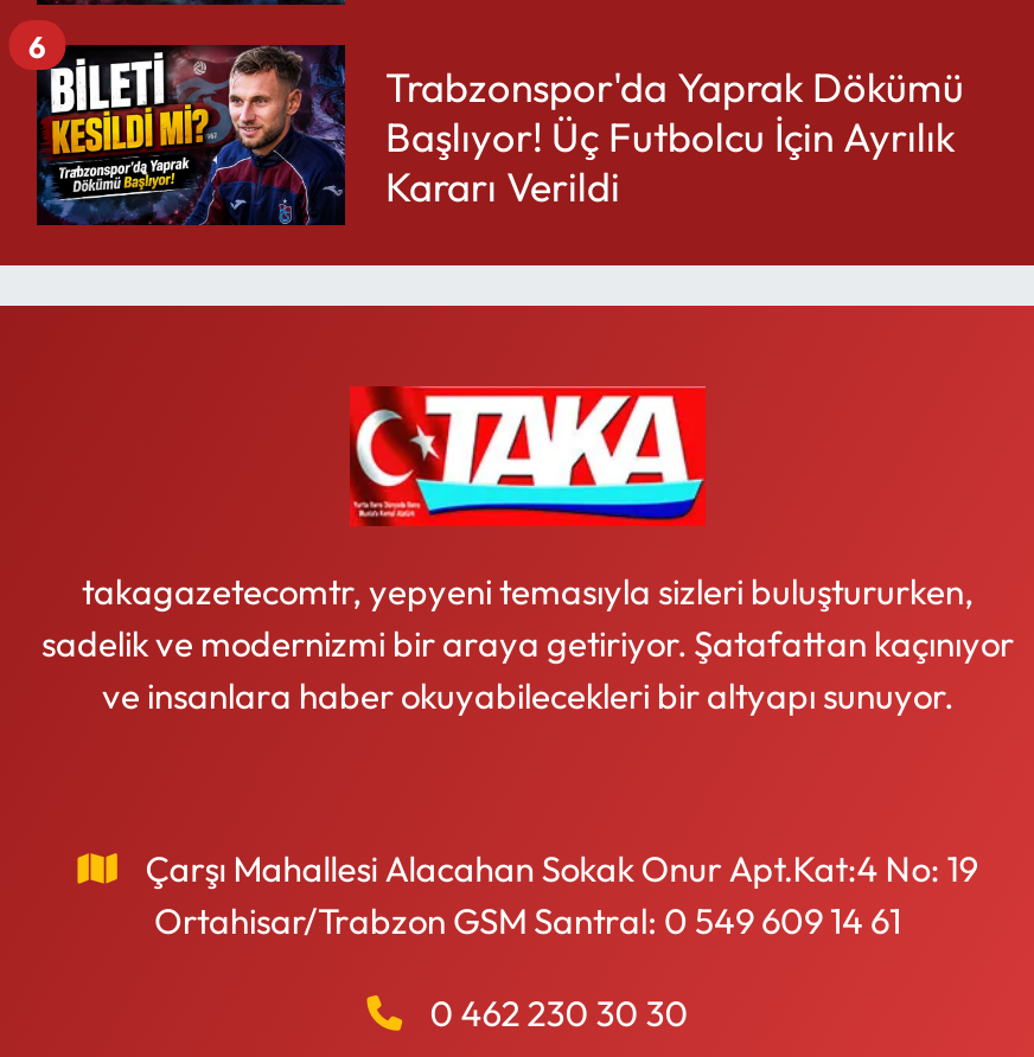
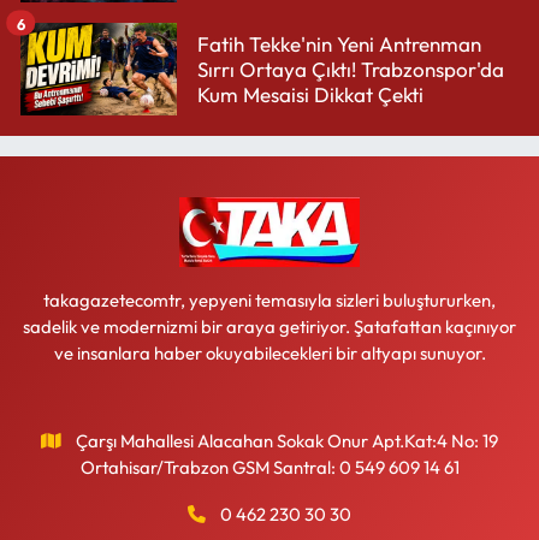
- [image]
- Trabzonspor'da Yaprak Dökümü
- Başlıyor! Üç Futbolcu İçin Ayrılık
- Kararı Verildi
+ [image]
+ Fatih Tekke'nin Yeni Antrenman
+ Sırrı Ortaya Çıktı! Trabzonspor'da
+ Kum Mesaisi Dikkat Çekti
